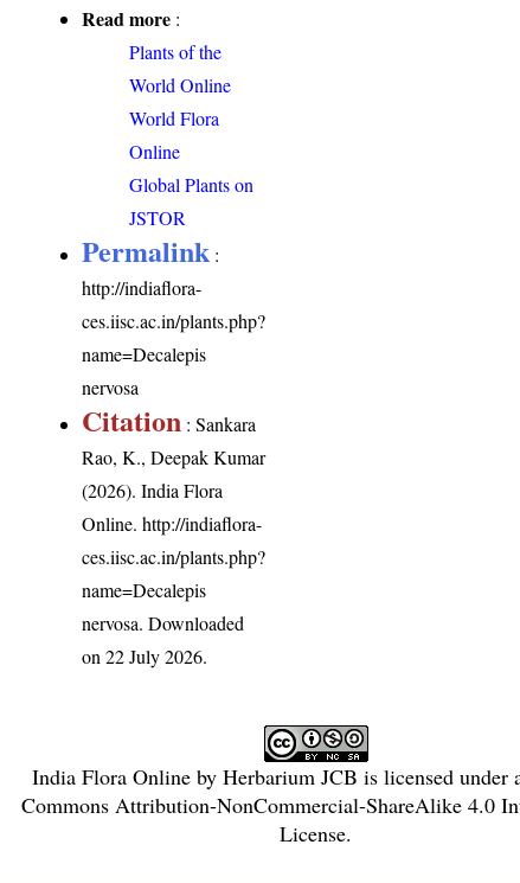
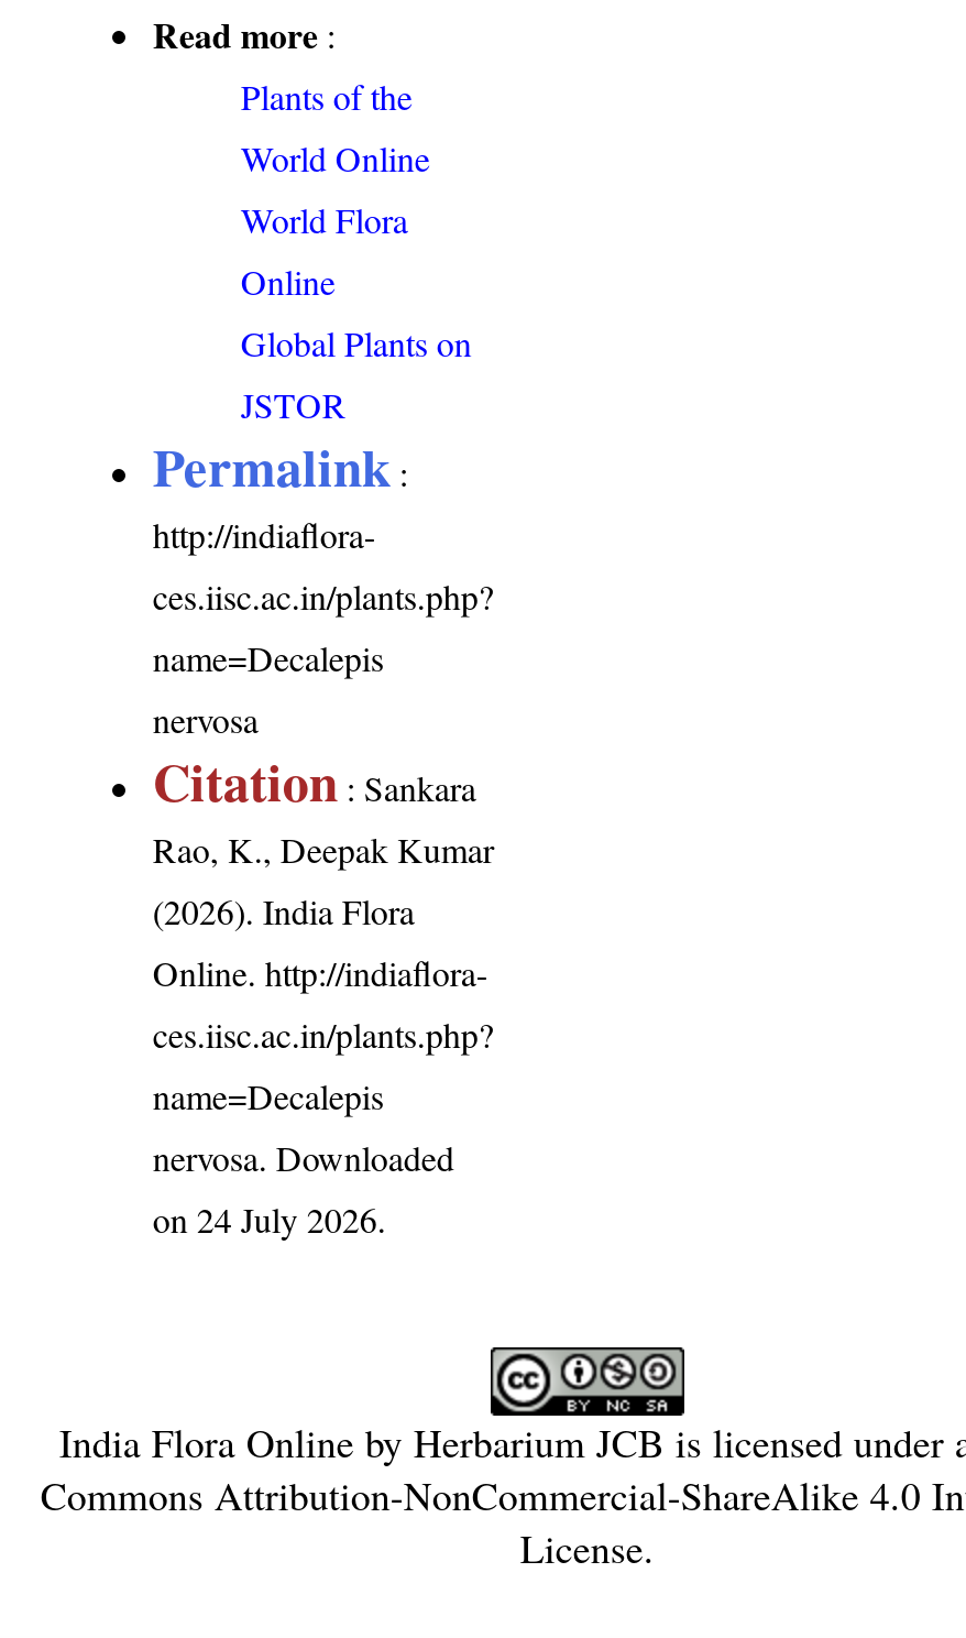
- on 22 July 2026.
+ on 24 July 2026.
